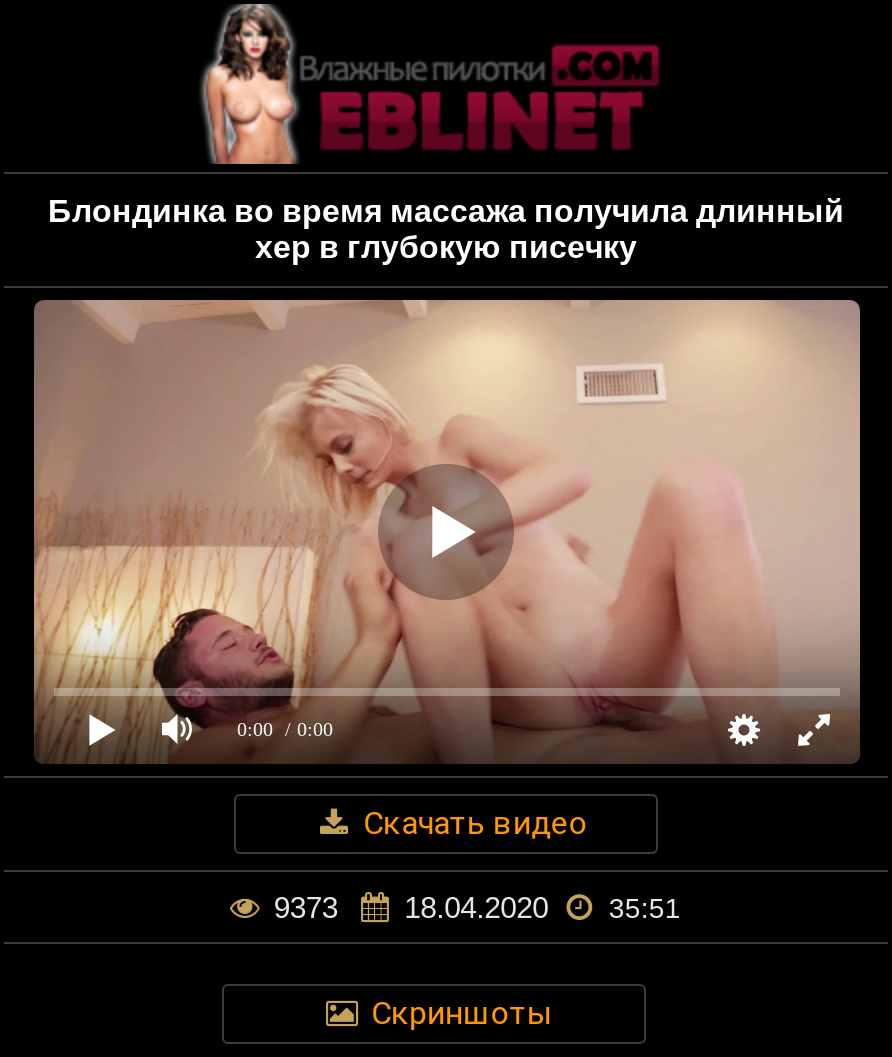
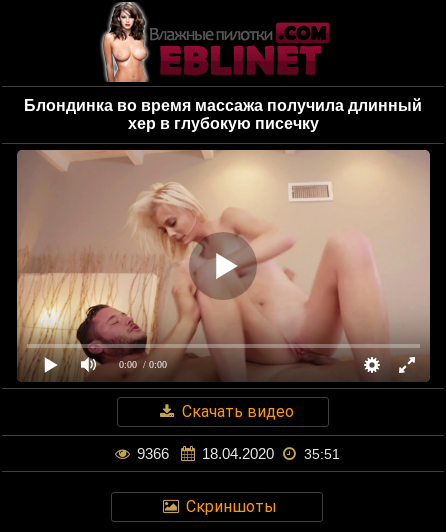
- 9373 18.04.2020 35:51
+ 9366 18.04.2020 35:51
